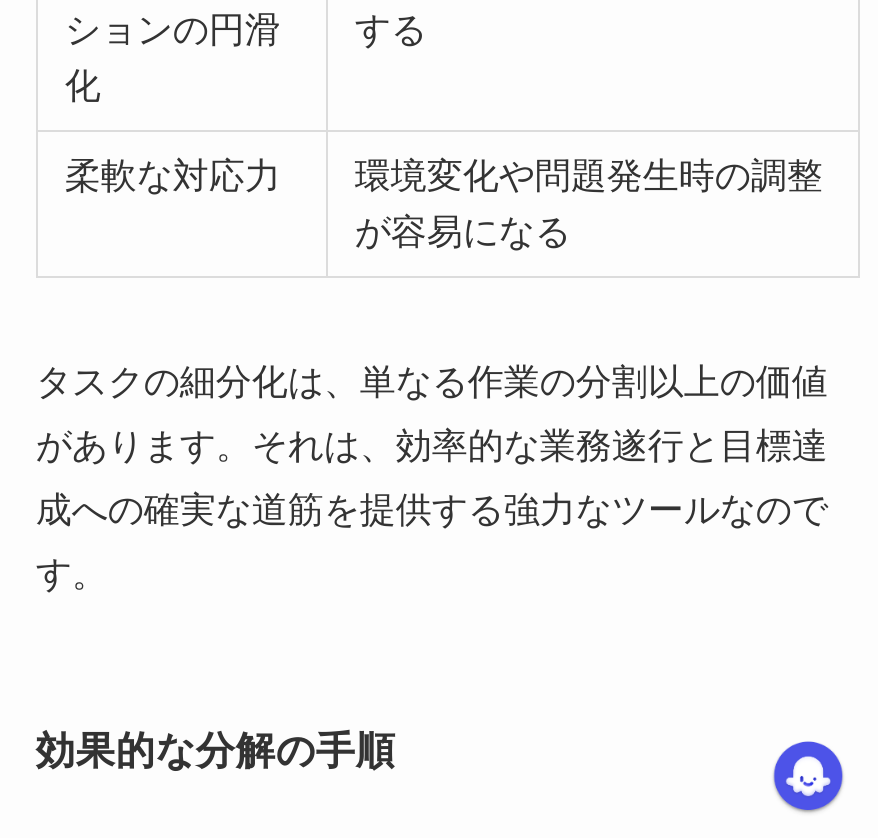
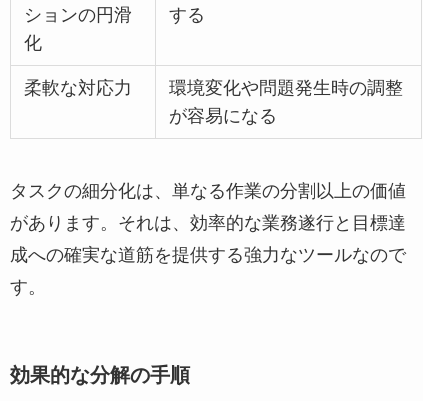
- [image]
